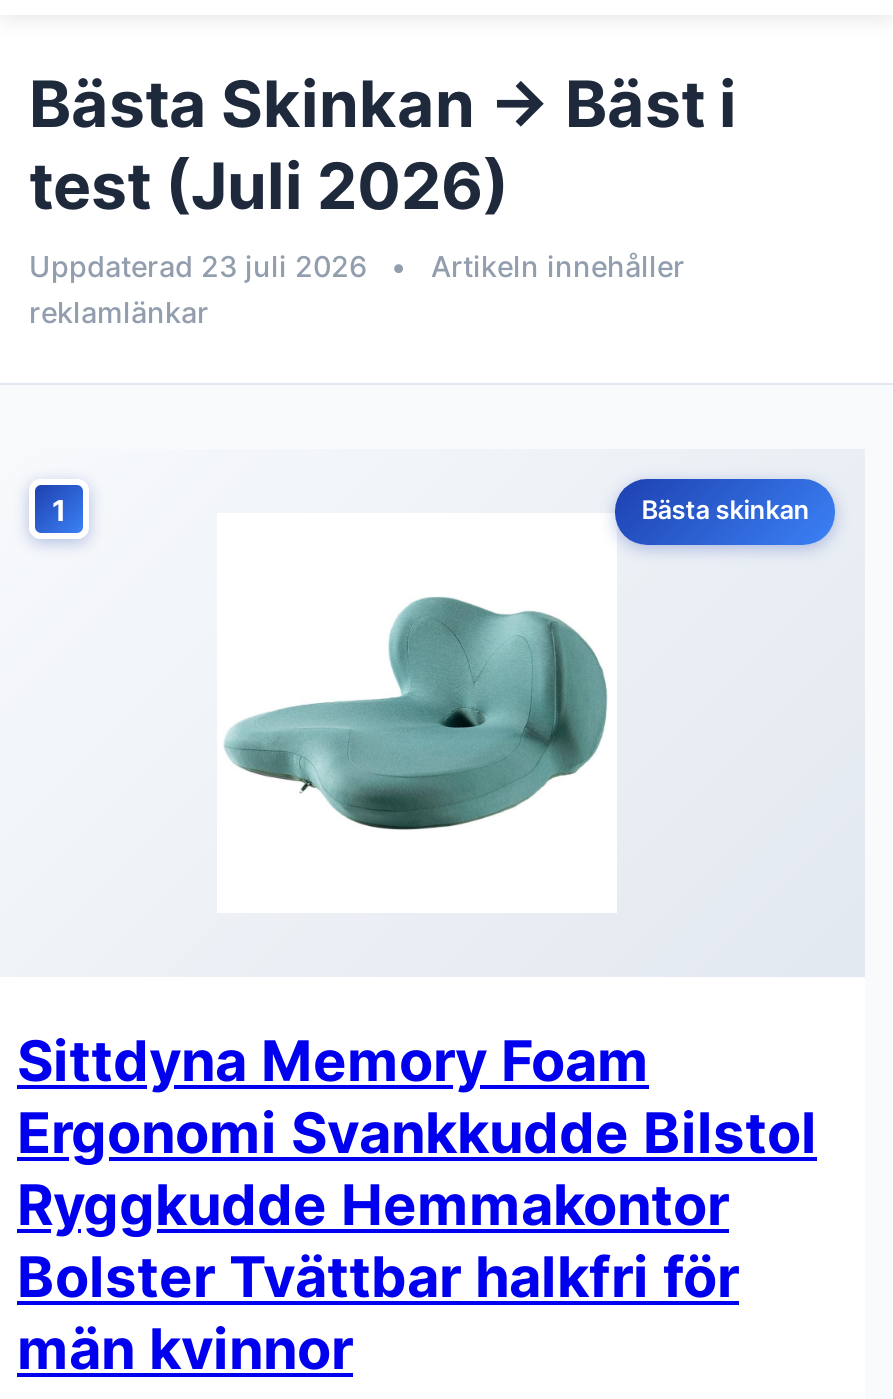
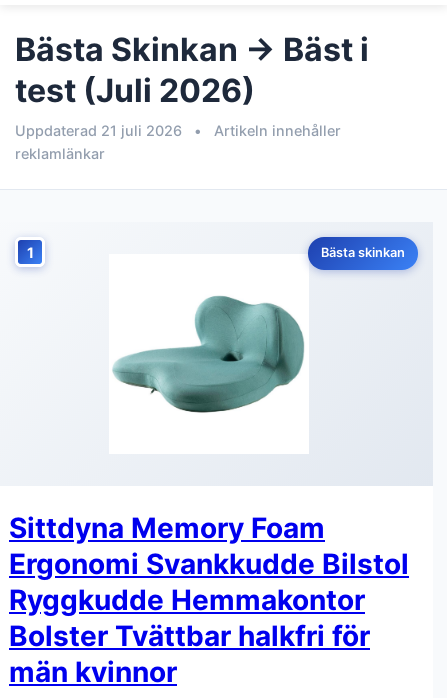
- Uppdaterad 23 juli 2026 • Artikeln innehåller
+ Uppdaterad 21 juli 2026 • Artikeln innehåller
